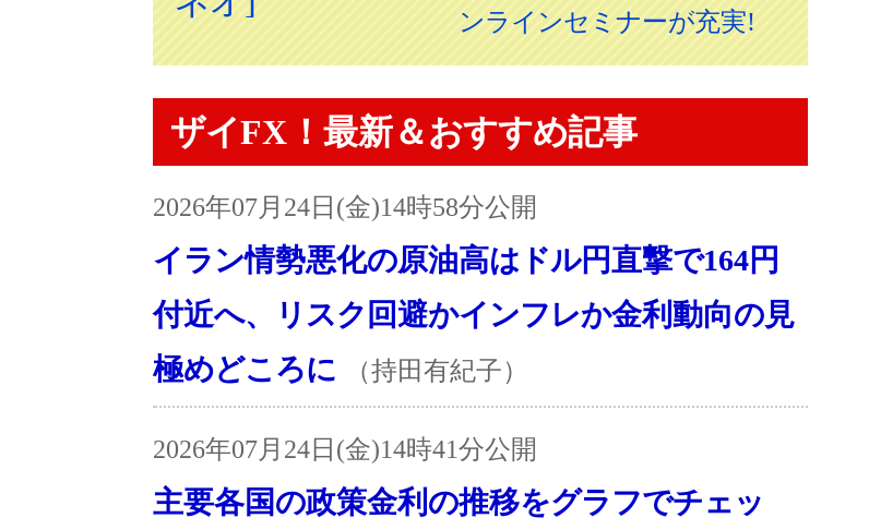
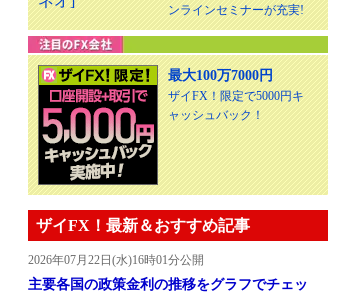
+ 最大100万7000円
+ ザイFX！限定で5000円キ
+ ャッシュバック！

moved down: ザイFX！最新＆おすすめ記事

- 2026年07月24日(金)14時58分公開
- イラン情勢悪化の原油高はドル円直撃で164円
- 付近へ、リスク回避かインフレか金利動向の見
- 極めどころに （持田有紀子）
- 2026年07月24日(金)14時41分公開
+ 2026年07月22日(水)16時01分公開
